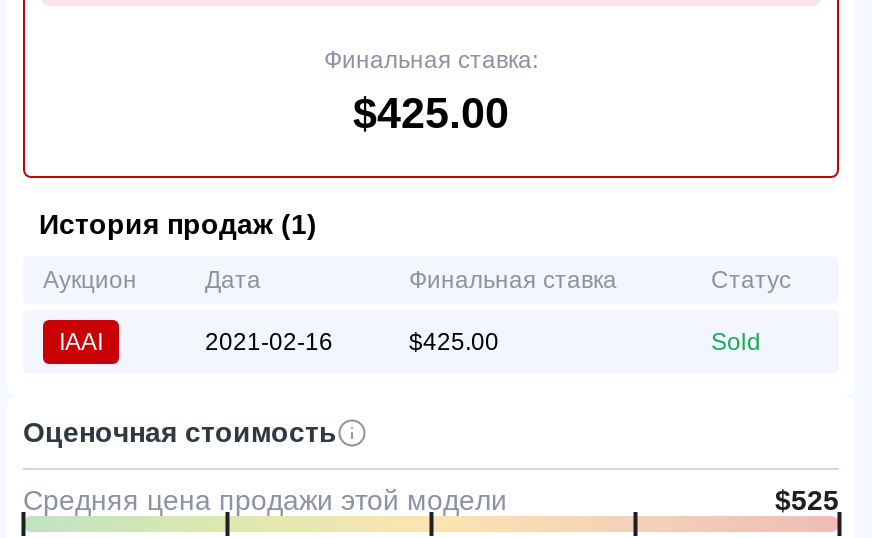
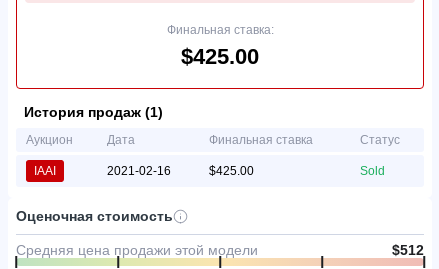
- $525
+ $512
